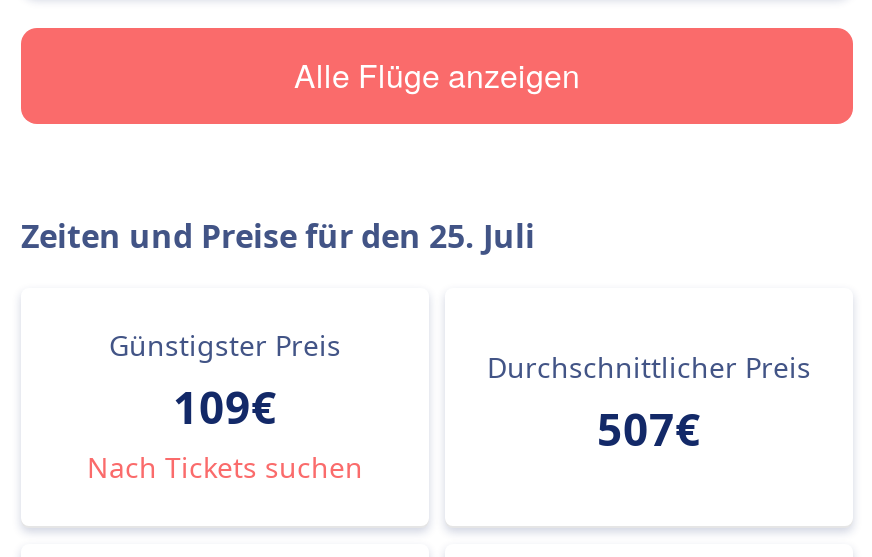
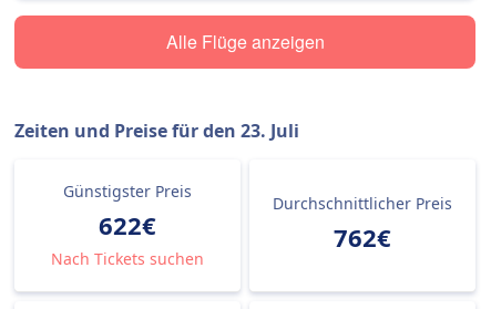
- Zeiten und Preise für den 25. Juli
+ Zeiten und Preise für den 23. Juli

- 109€
+ 622€

- 507€
+ 762€
